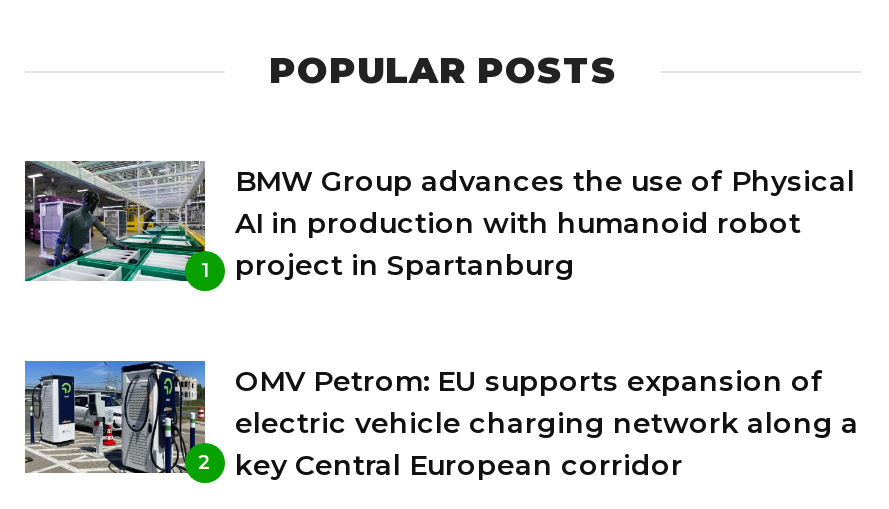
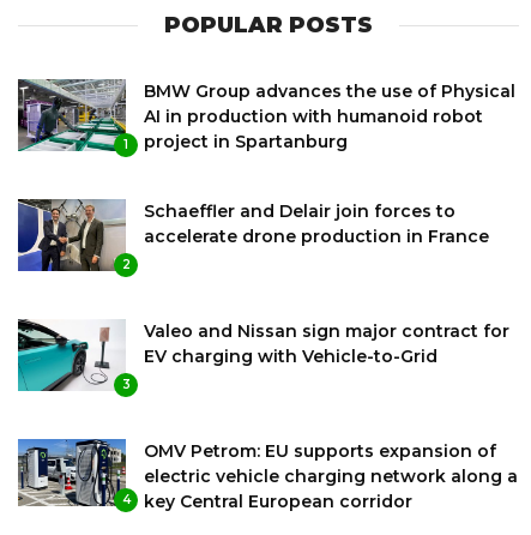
+ [image]
+ Schaeffler and Delair join forces to
+ accelerate drone production in France

+ [image]
+ 3

+ 4

+ Valeo and Nissan sign major contract for
+ EV charging with Vehicle-to-Grid
